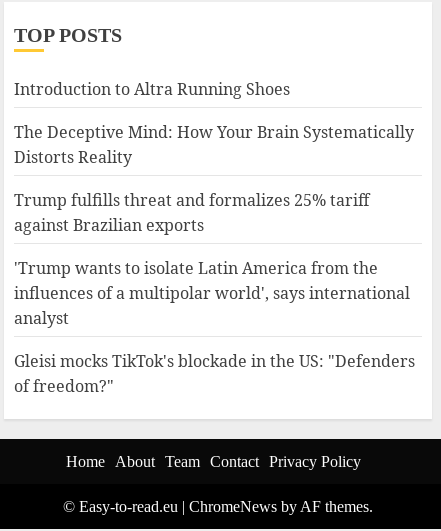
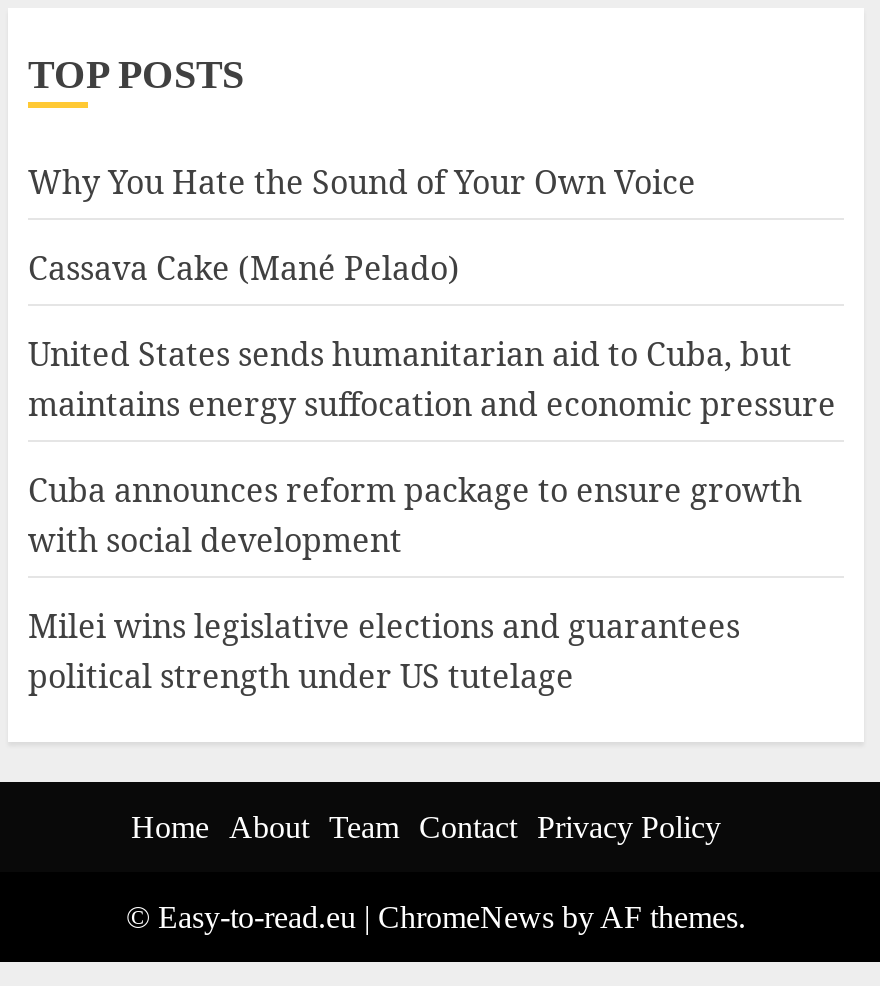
- Introduction to Altra Running Shoes
+ Why You Hate the Sound of Your Own Voice

- The Deceptive Mind: How Your Brain Systematically
- Distorts Reality
+ Cassava Cake (Mané Pelado)

- Trump fulfills threat and formalizes 25% tariff
- against Brazilian exports
+ United States sends humanitarian aid to Cuba, but
+ maintains energy suffocation and economic pressure

- 'Trump wants to isolate Latin America from the
- influences of a multipolar world', says international
- analyst
+ Cuba announces reform package to ensure growth
+ with social development

- Gleisi mocks TikTok's blockade in the US: "Defenders
- of freedom?"
+ Milei wins legislative elections and guarantees
+ political strength under US tutelage
